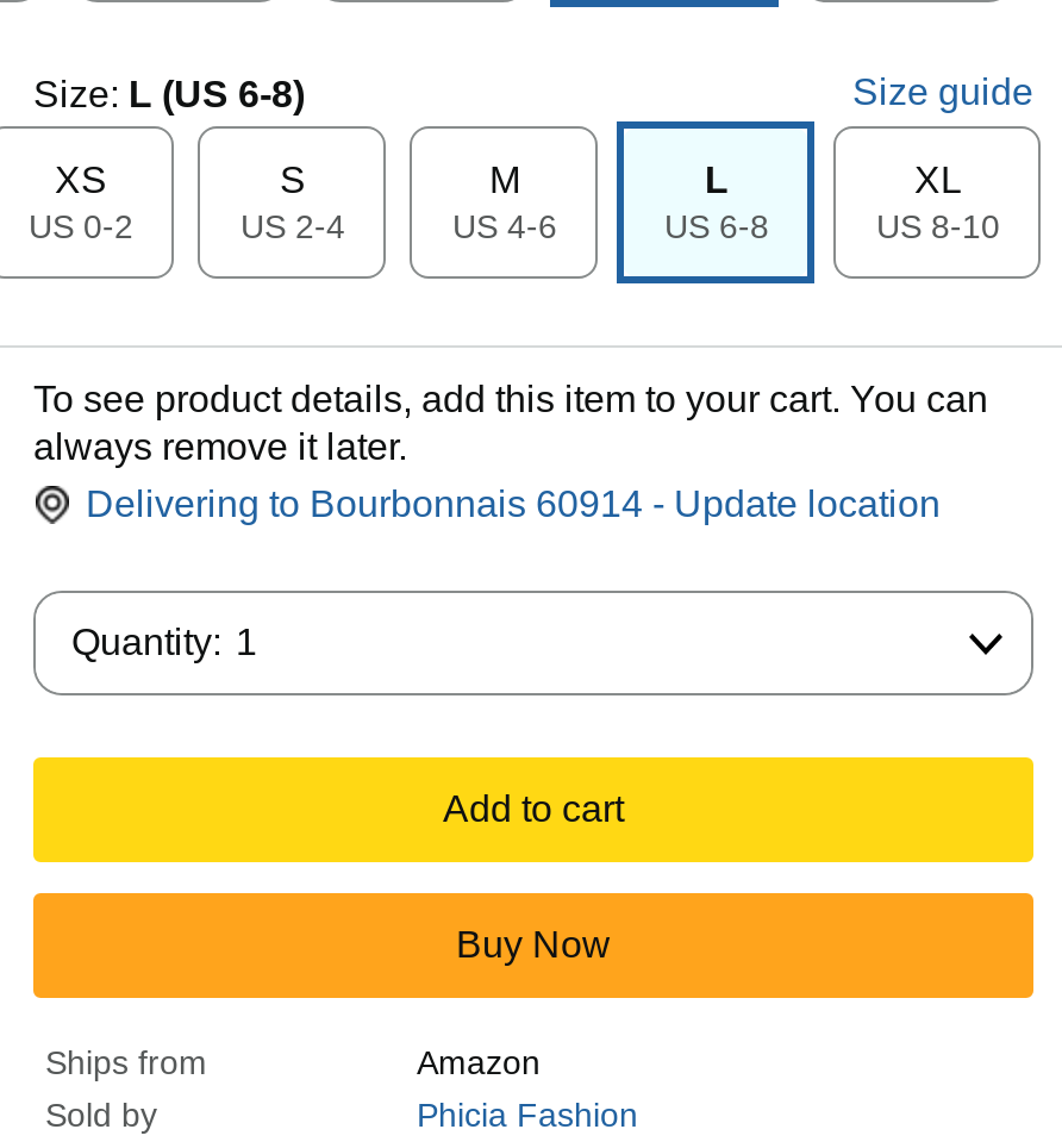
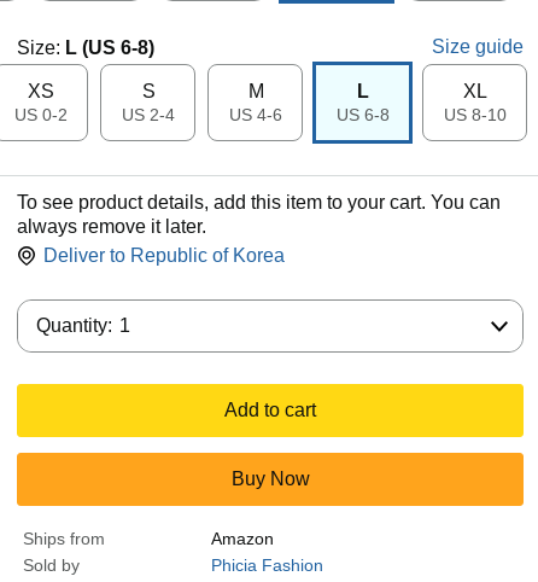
- Delivering to Bourbonnais 60914 - Update location
+ Deliver to Republic of Korea
